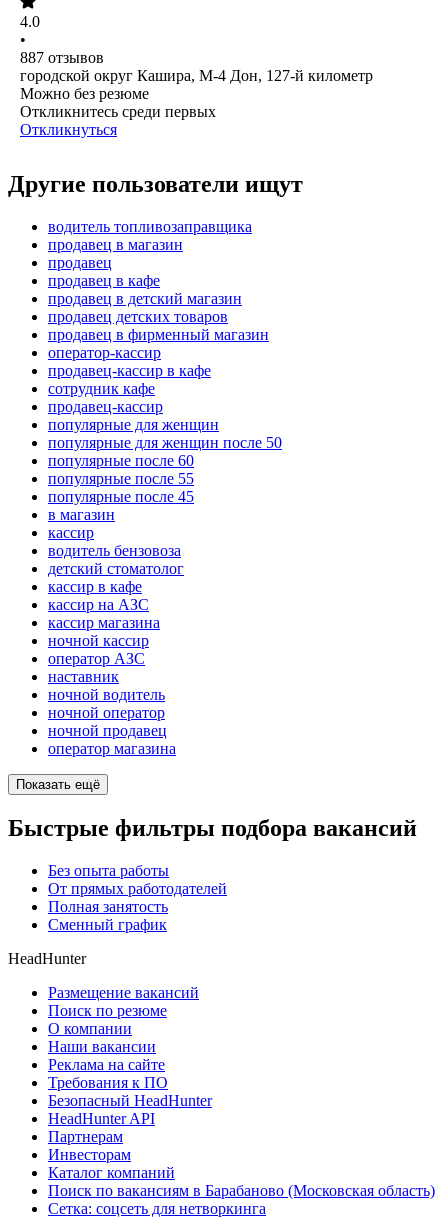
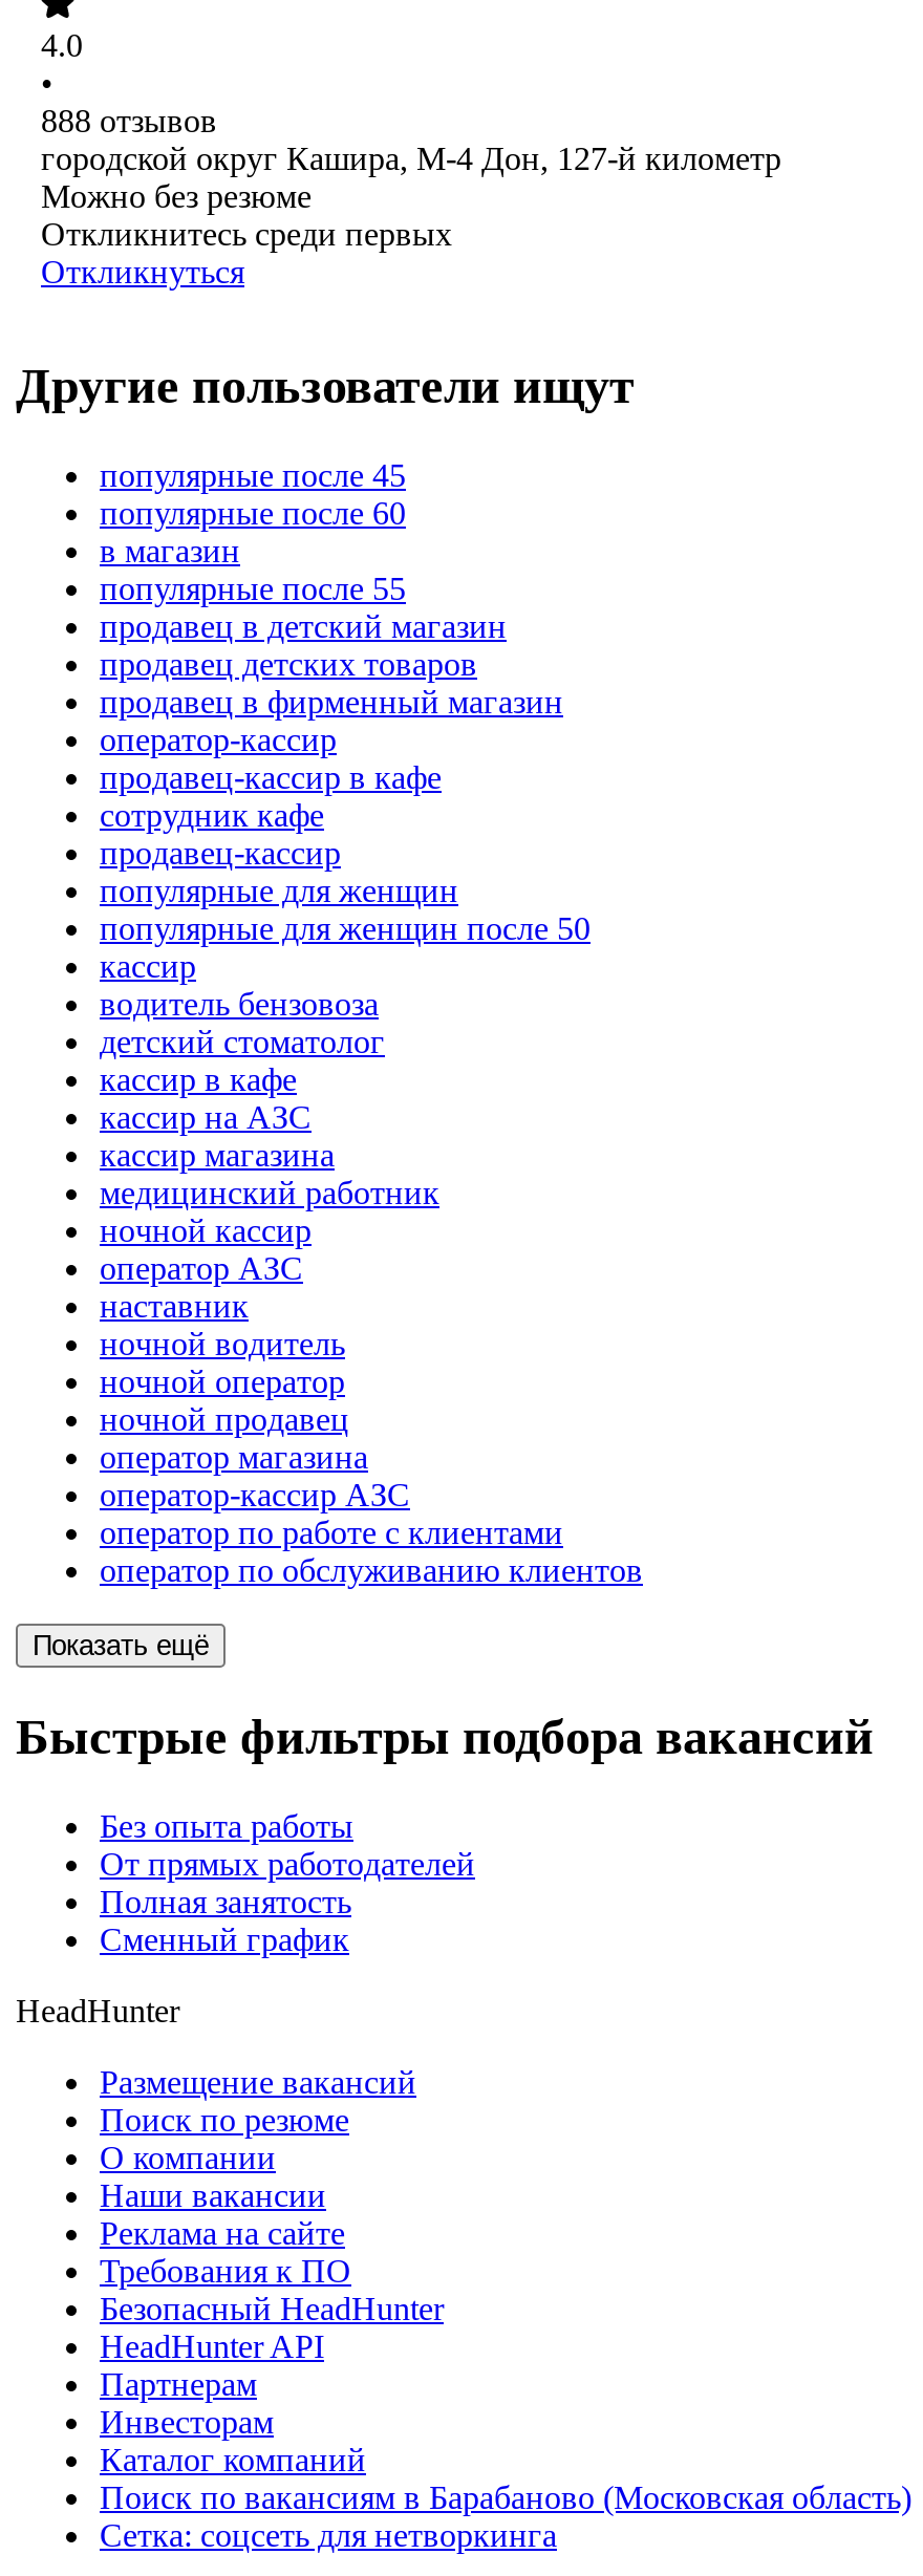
- 887 отзывов
+ 888 отзывов

- водитель топливозаправщика
- продавец в магазин
- продавец
- продавец в кафе

moved up: популярные после 60 | популярные после 55 | популярные после 45 | в магазин

moved up: кассир | водитель бензовоза | детский стоматолог | кассир в кафе | кассир на АЗС | кассир магазина

+ медицинский работник

moved up: ночной кассир | оператор АЗС | наставник | ночной водитель | ночной оператор | ночной продавец | оператор магазина

+ оператор-кассир АЗС
+ оператор по работе с клиентами
+ оператор по обслуживанию клиентов
